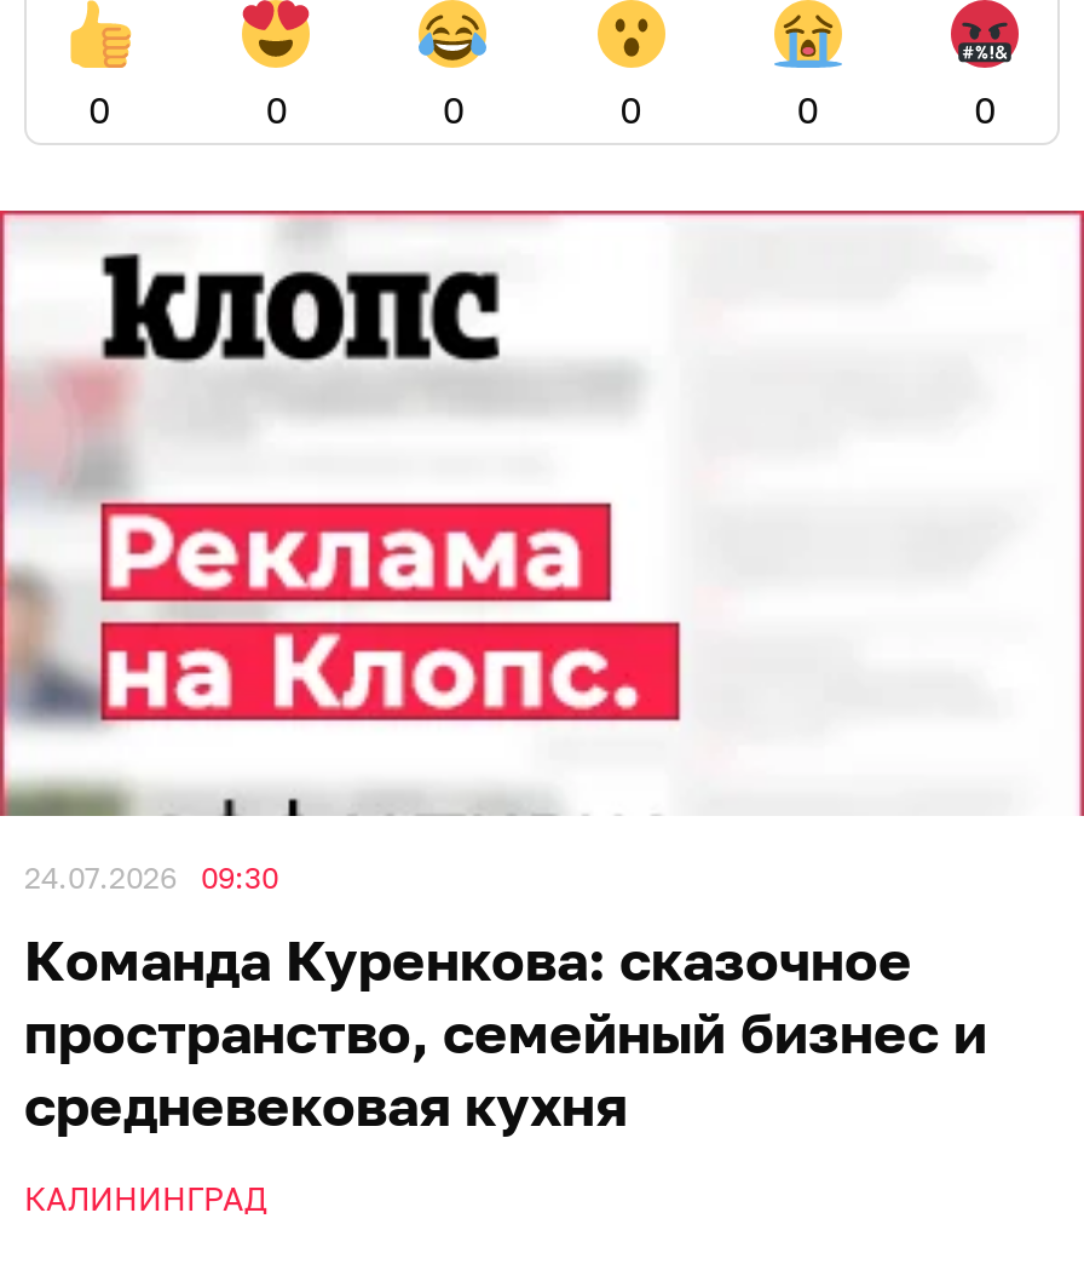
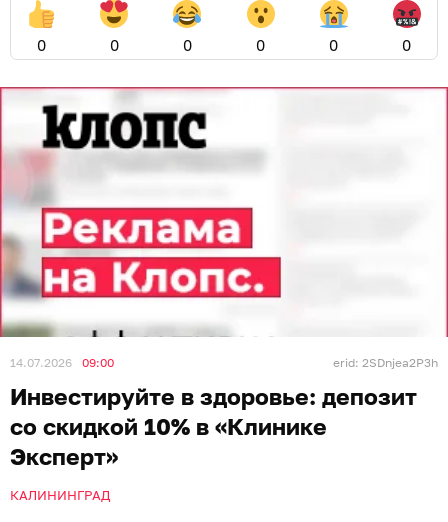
- 24.07.2026
- 09:30
- Команда Куренкова: сказочное
- пространство, семейный бизнес и
- средневековая кухня
+ 14.07.2026
+ 09:00
+ erid: 2SDnjea2P3h
+ Инвестируйте в здоровье: депозит
+ со скидкой 10% в «Клинике
+ Эксперт»
